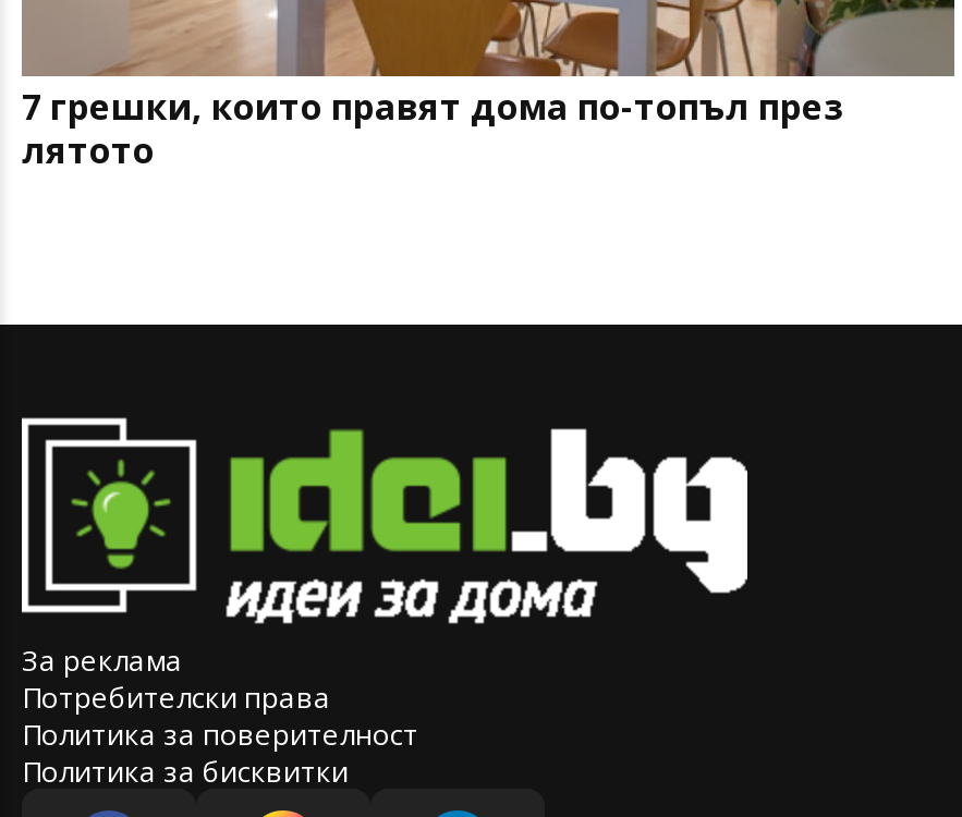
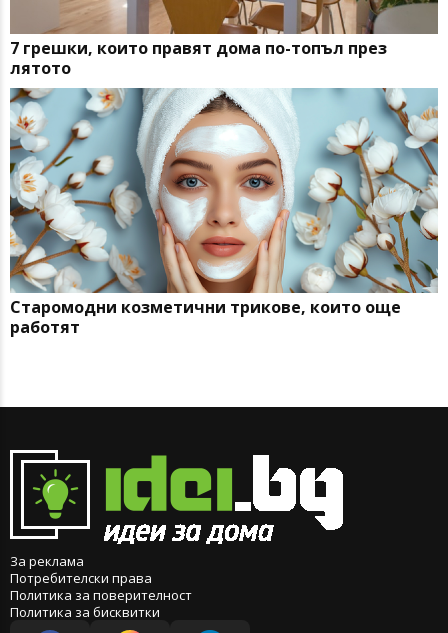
+ [image]
+ Старомодни козметични трикове, които още
+ работят
